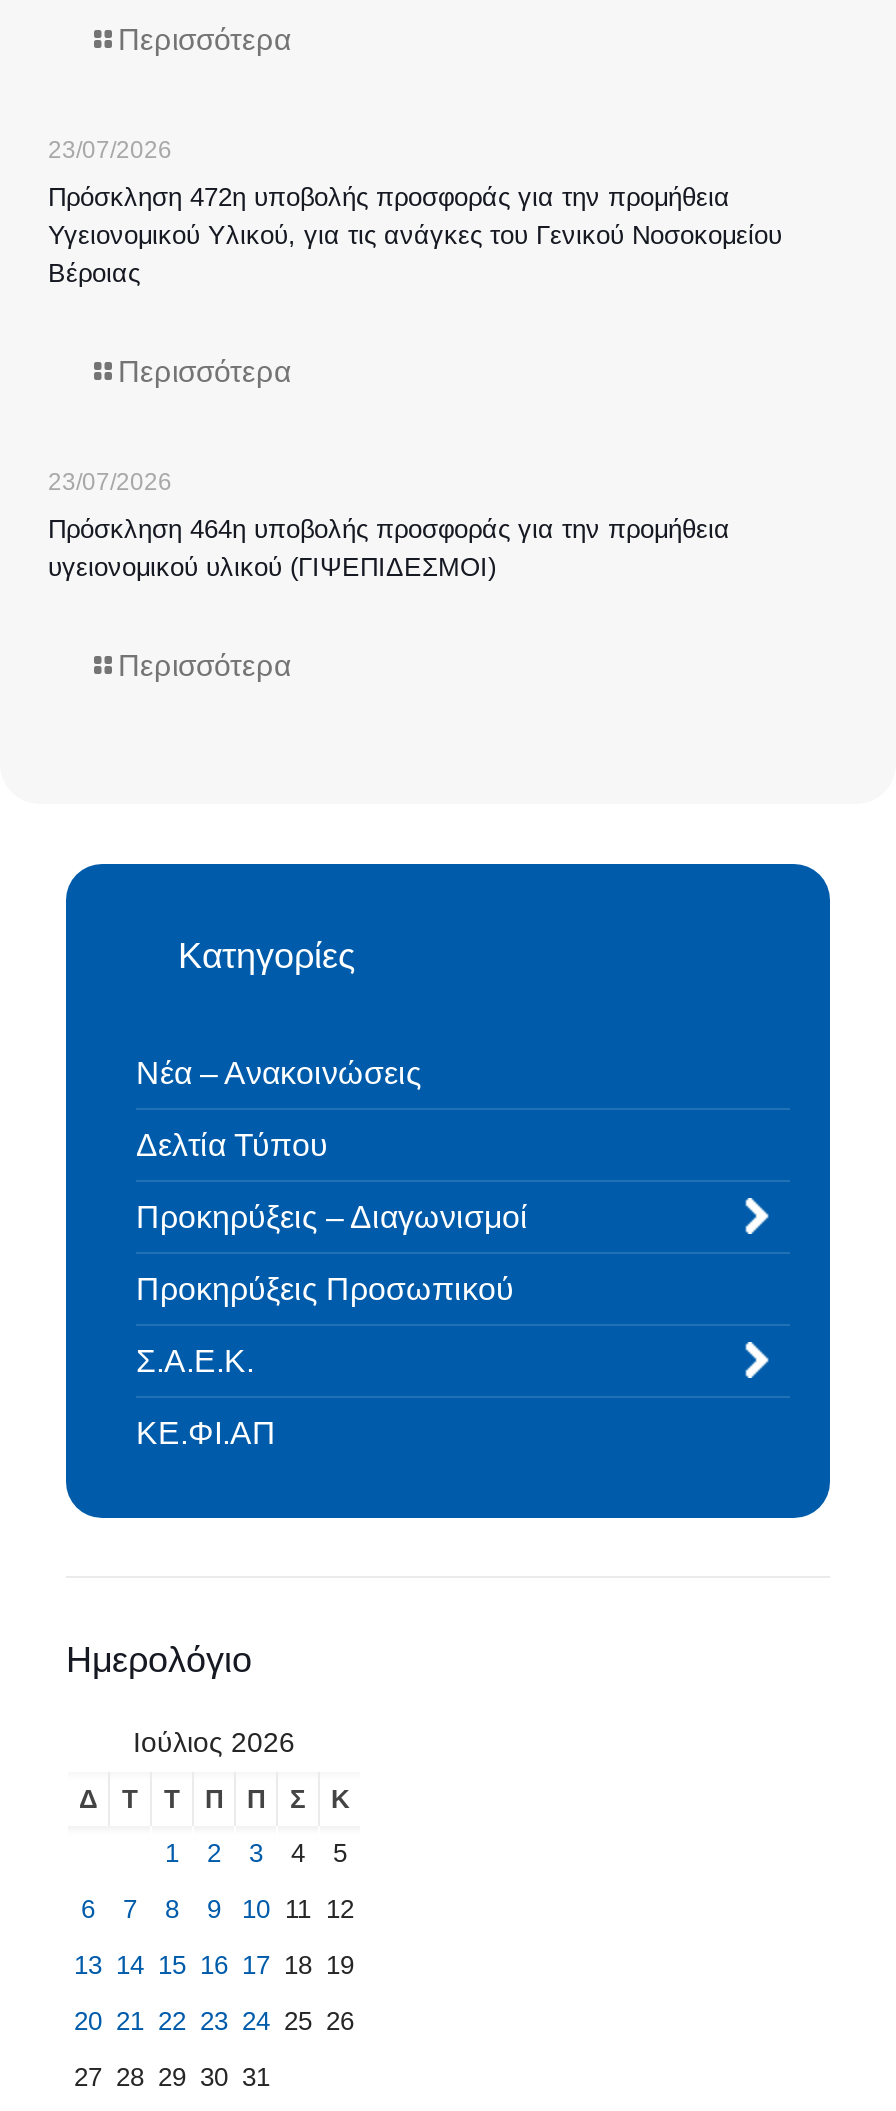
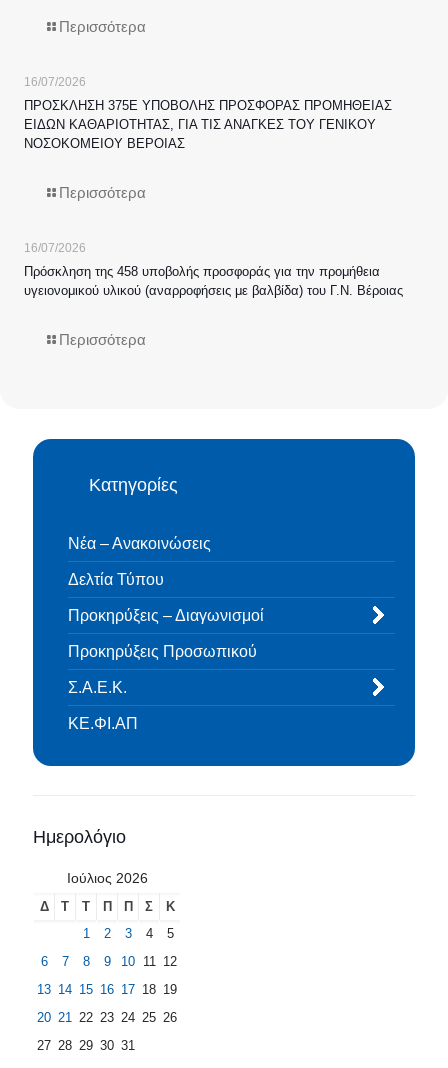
- 23/07/2026
+ 16/07/2026

- Πρόσκληση 472η υποβολής προσφοράς για την προμήθεια
- Υγειονομικού Υλικού, για τις ανάγκες του Γενικού Νοσοκομείου
- Βέροιας
+ ΠΡΟΣΚΛΗΣΗ 375Ε ΥΠΟΒΟΛΗΣ ΠΡΟΣΦΟΡΑΣ ΠΡΟΜΗΘΕΙΑΣ
+ ΕΙΔΩΝ ΚΑΘΑΡΙΟΤΗΤΑΣ, ΓΙΑ ΤΙΣ ΑΝΑΓΚΕΣ ΤΟΥ ΓΕΝΙΚΟΥ
+ ΝΟΣΟΚΟΜΕΙΟΥ ΒΕΡΟΙΑΣ

- 23/07/2026
+ 16/07/2026

- Πρόσκληση 464η υποβολής προσφοράς για την προμήθεια
- υγειονομικού υλικού (ΓΙΨΕΠΙΔΕΣΜΟΙ)
+ Πρόσκληση της 458 υποβολής προσφοράς για την προμήθεια
+ υγειονομικού υλικού (αναρροφήσεις με βαλβίδα) του Γ.Ν. Βέροιας
